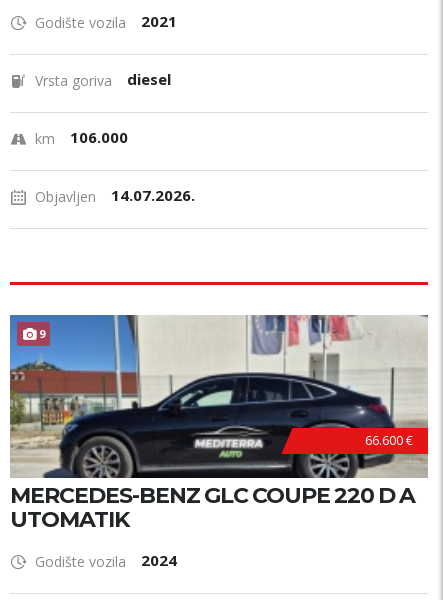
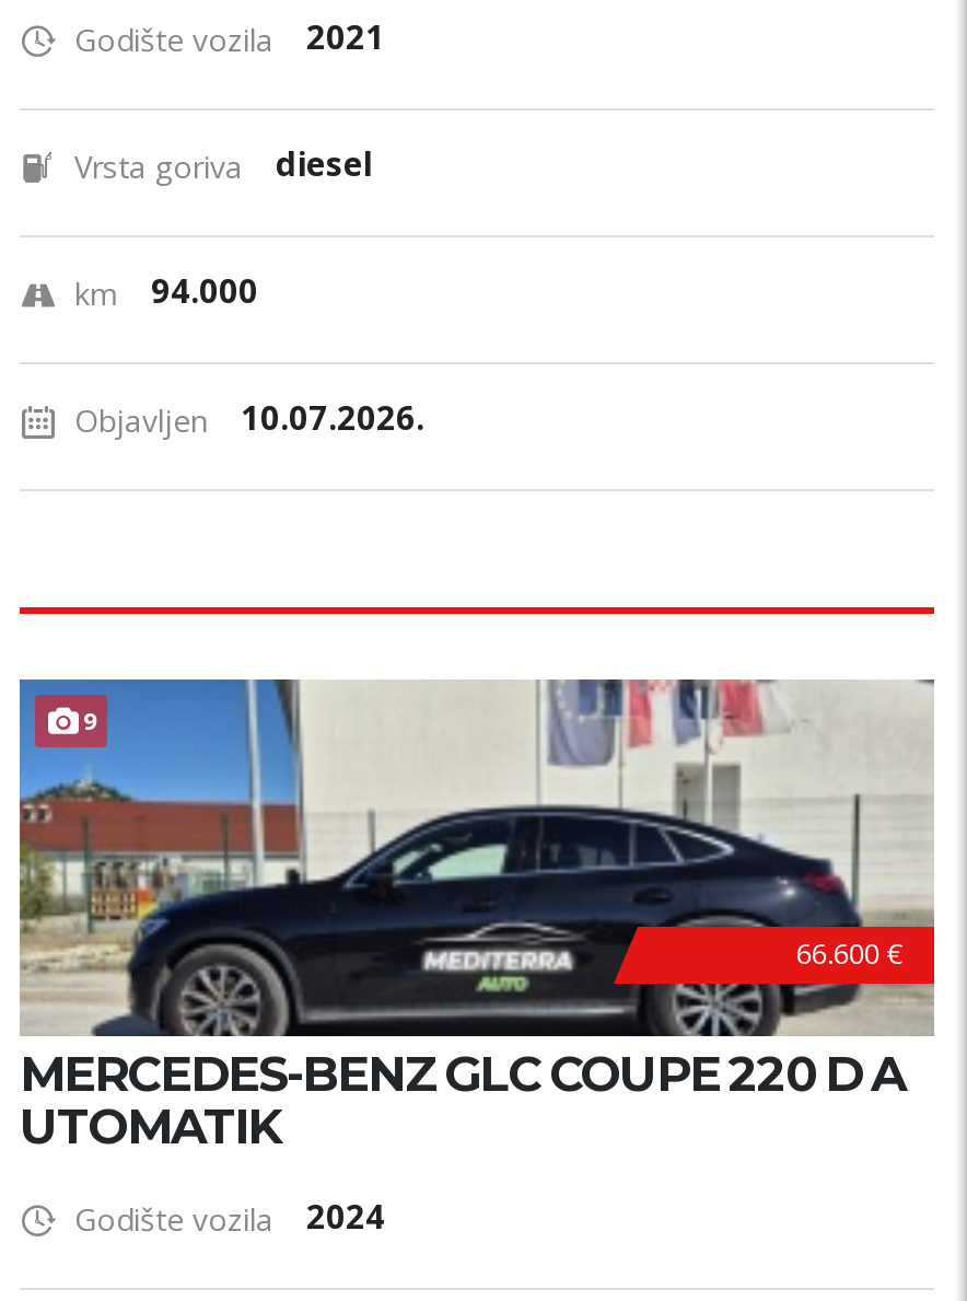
- km 106.000
+ km 94.000

- Objavljen 14.07.2026.
+ Objavljen 10.07.2026.
